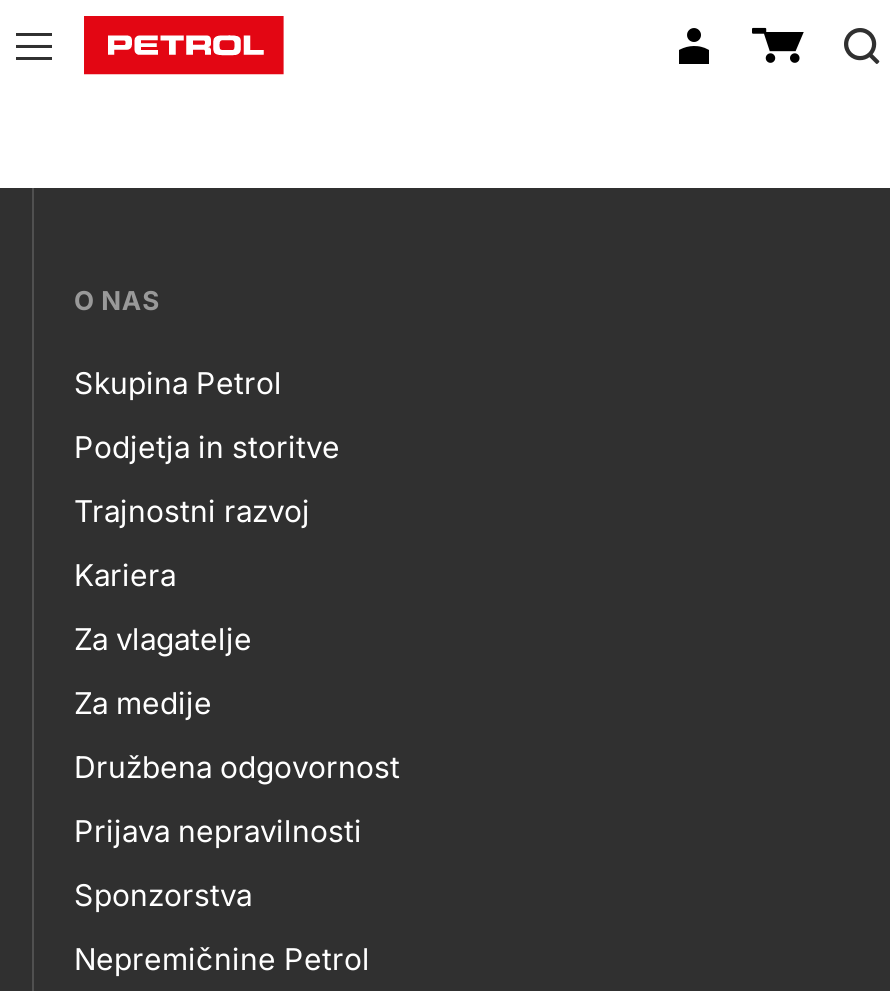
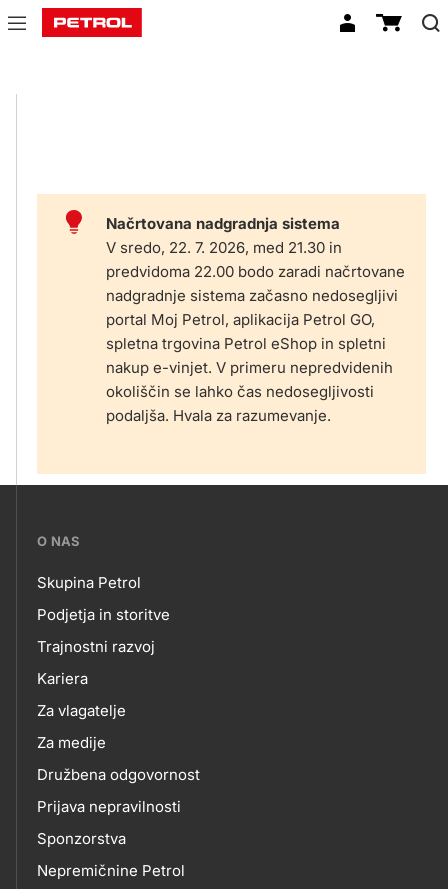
+ [image]
+ Načrtovana nadgradnja sistema
+ V sredo, 22. 7. 2026, med 21.30 in
+ predvidoma 22.00 bodo zaradi načrtovane
+ nadgradnje sistema začasno nedosegljivi
+ portal Moj Petrol, aplikacija Petrol GO,
+ spletna trgovina Petrol eShop in spletni
+ nakup e-vinjet. V primeru nepredvidenih
+ okoliščin se lahko čas nedosegljivosti
+ podaljša. Hvala za razumevanje.
